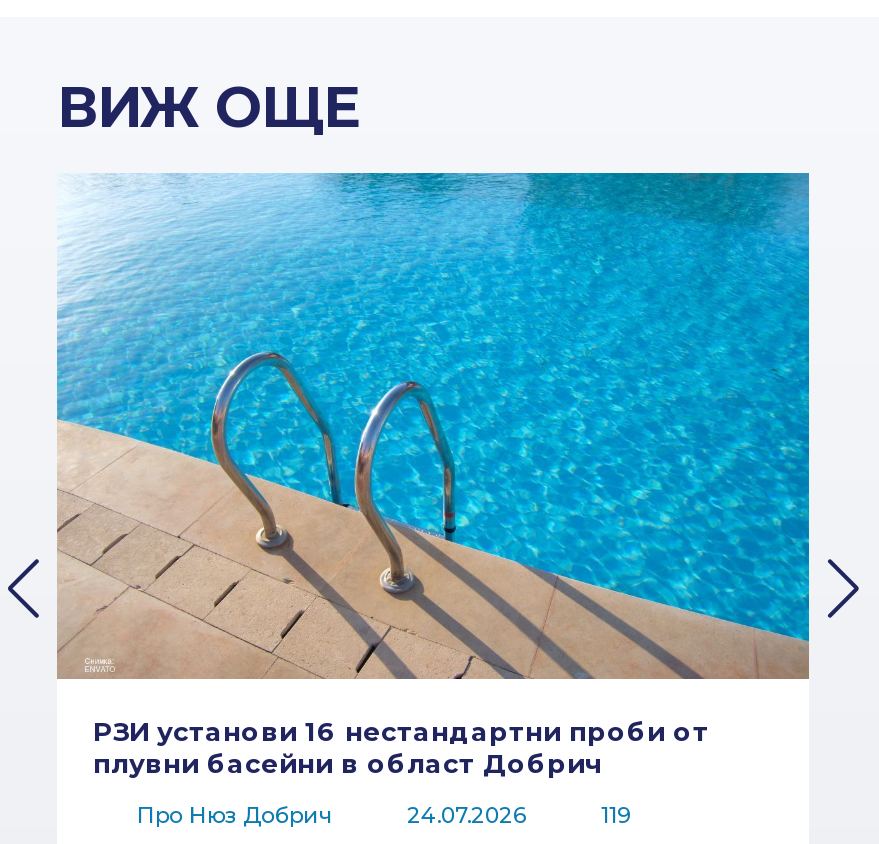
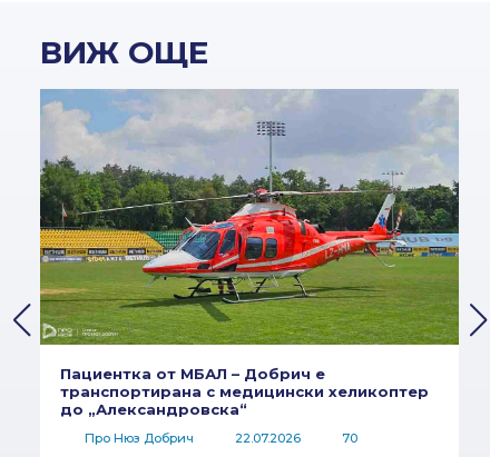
- [image]
- РЗИ установи 16 нестандартни проби от
- плувни басейни в област Добрич
+ [image]
+ Пациентка от МБАЛ – Добрич е
+ транспортирана с медицински хеликоптер
+ до „Александровска“

- 24.07.2026
- 119
+ 22.07.2026
+ 70
